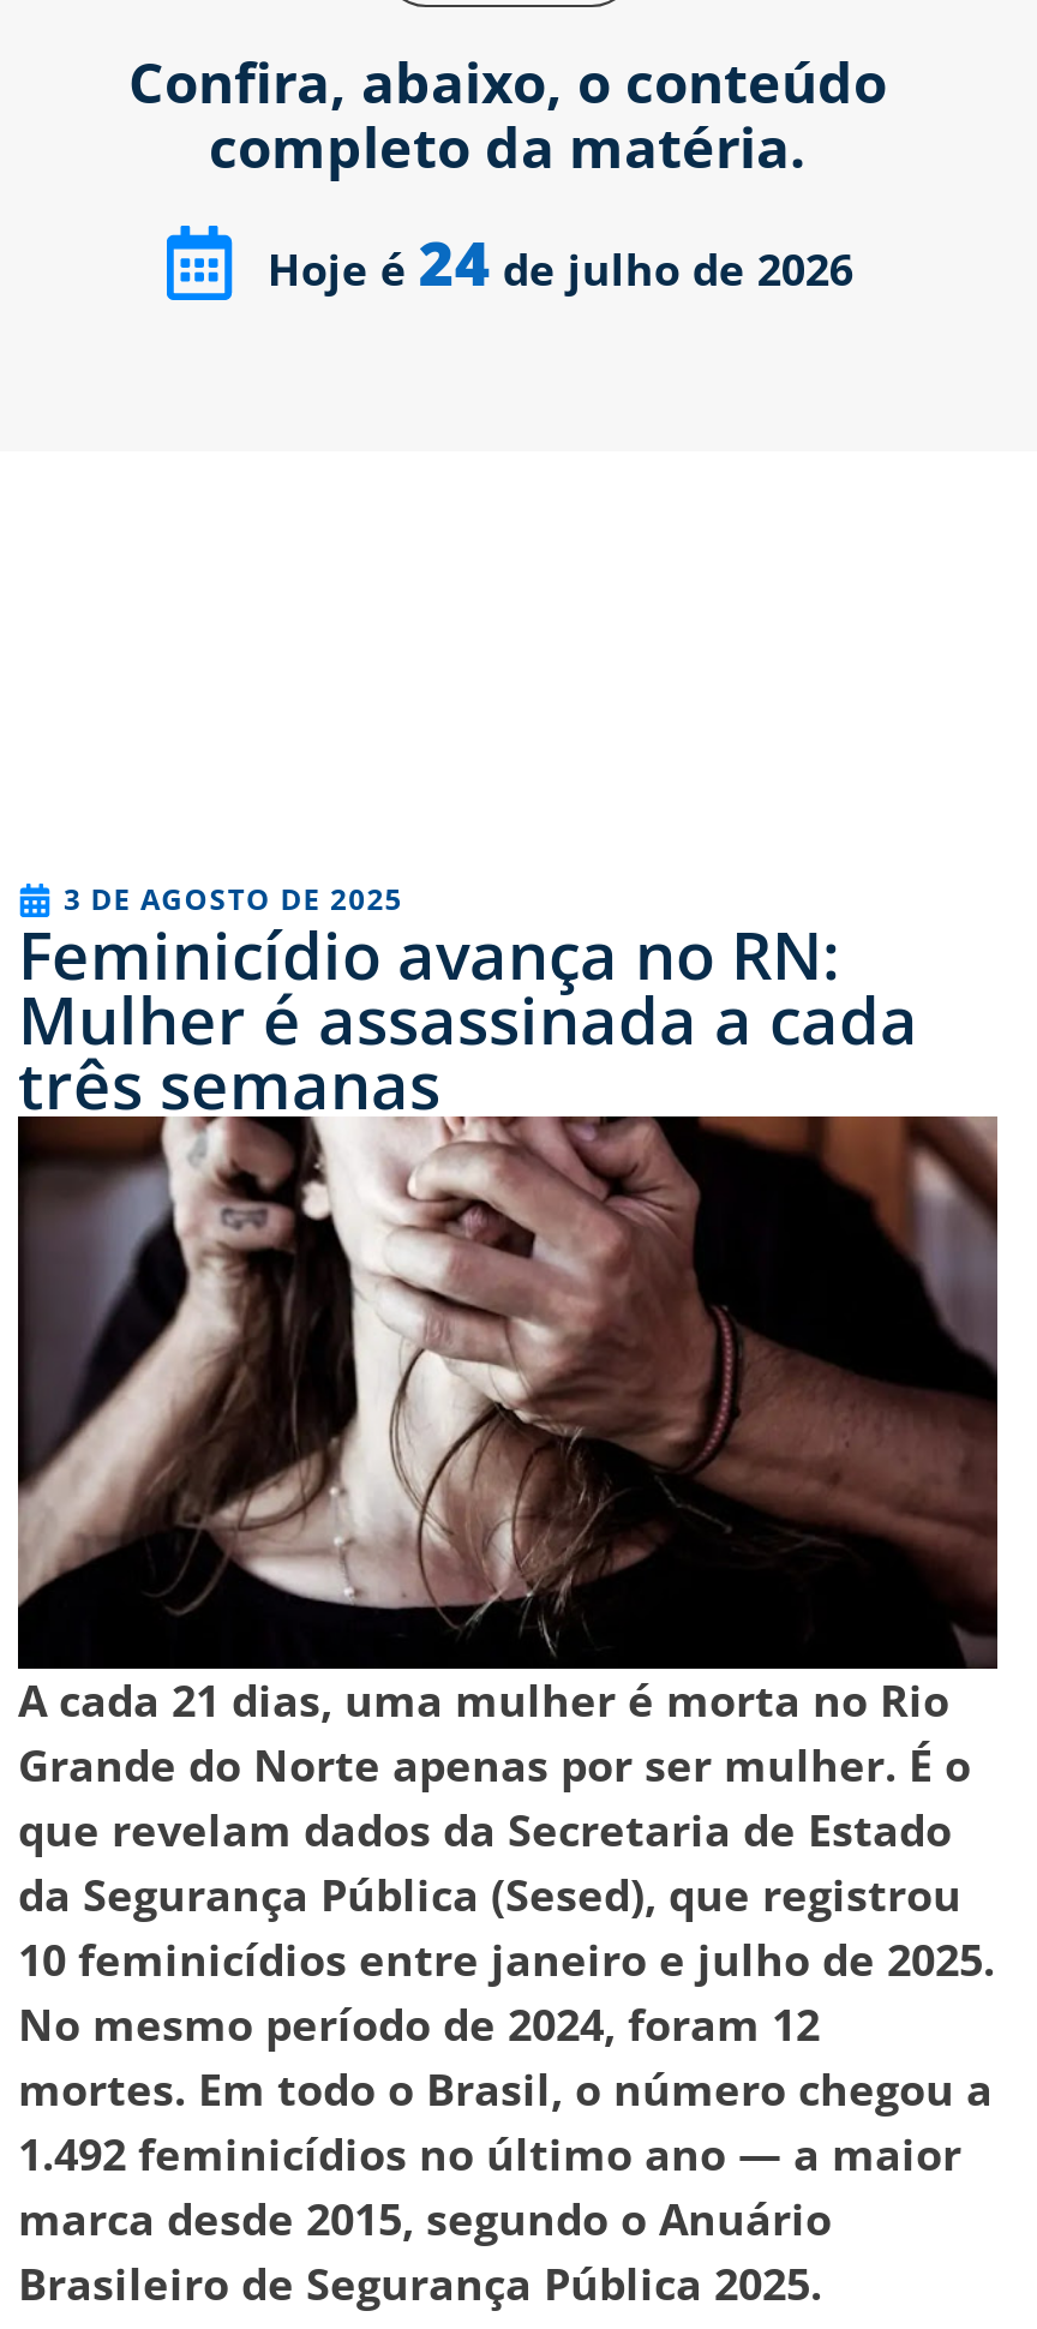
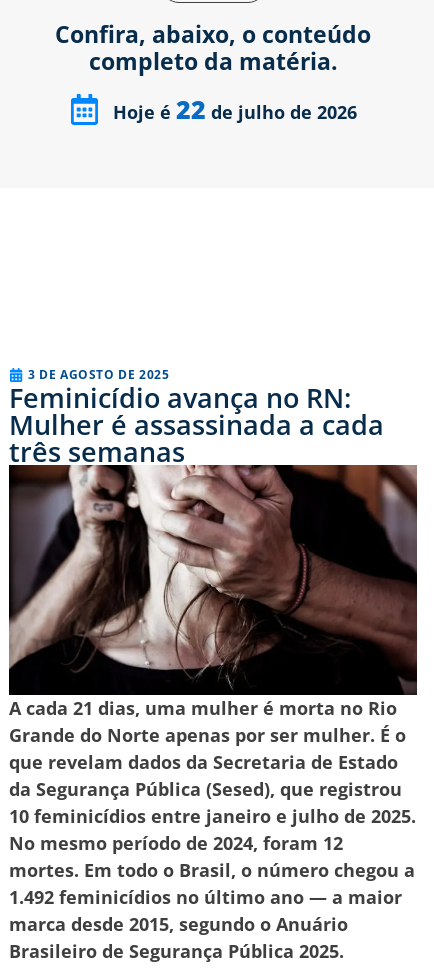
- Hoje é 24 de julho de 2026
+ Hoje é 22 de julho de 2026
